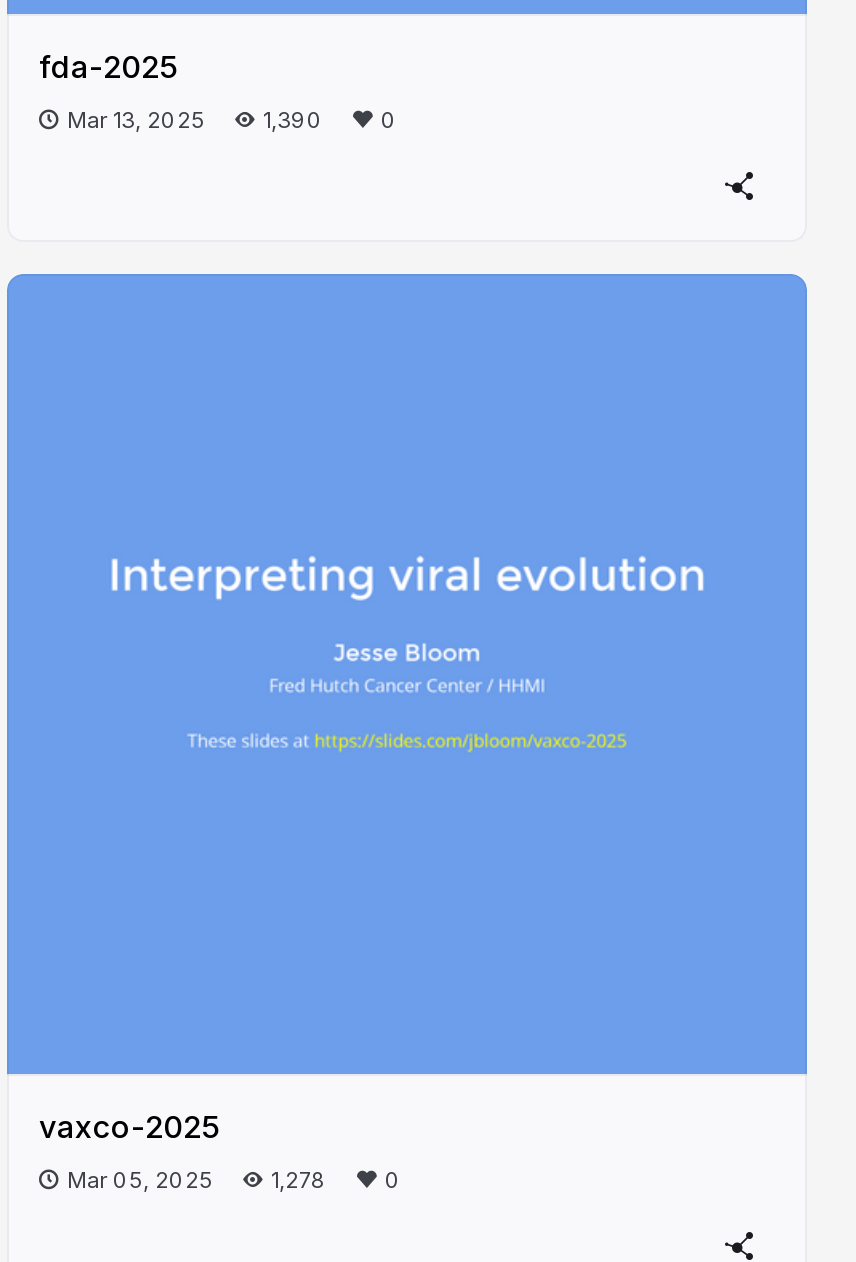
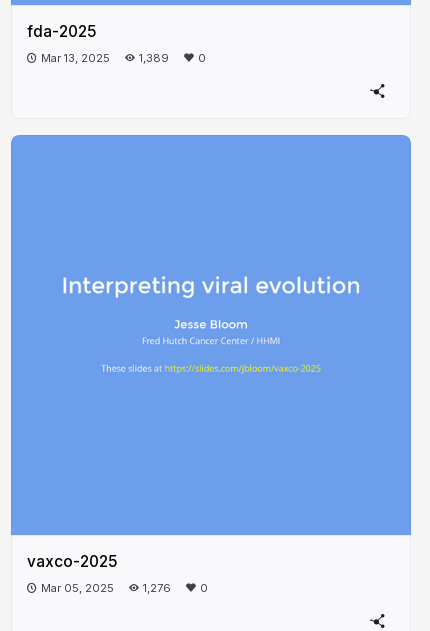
- 1,390
+ 1,389

- 1,278
+ 1,276
